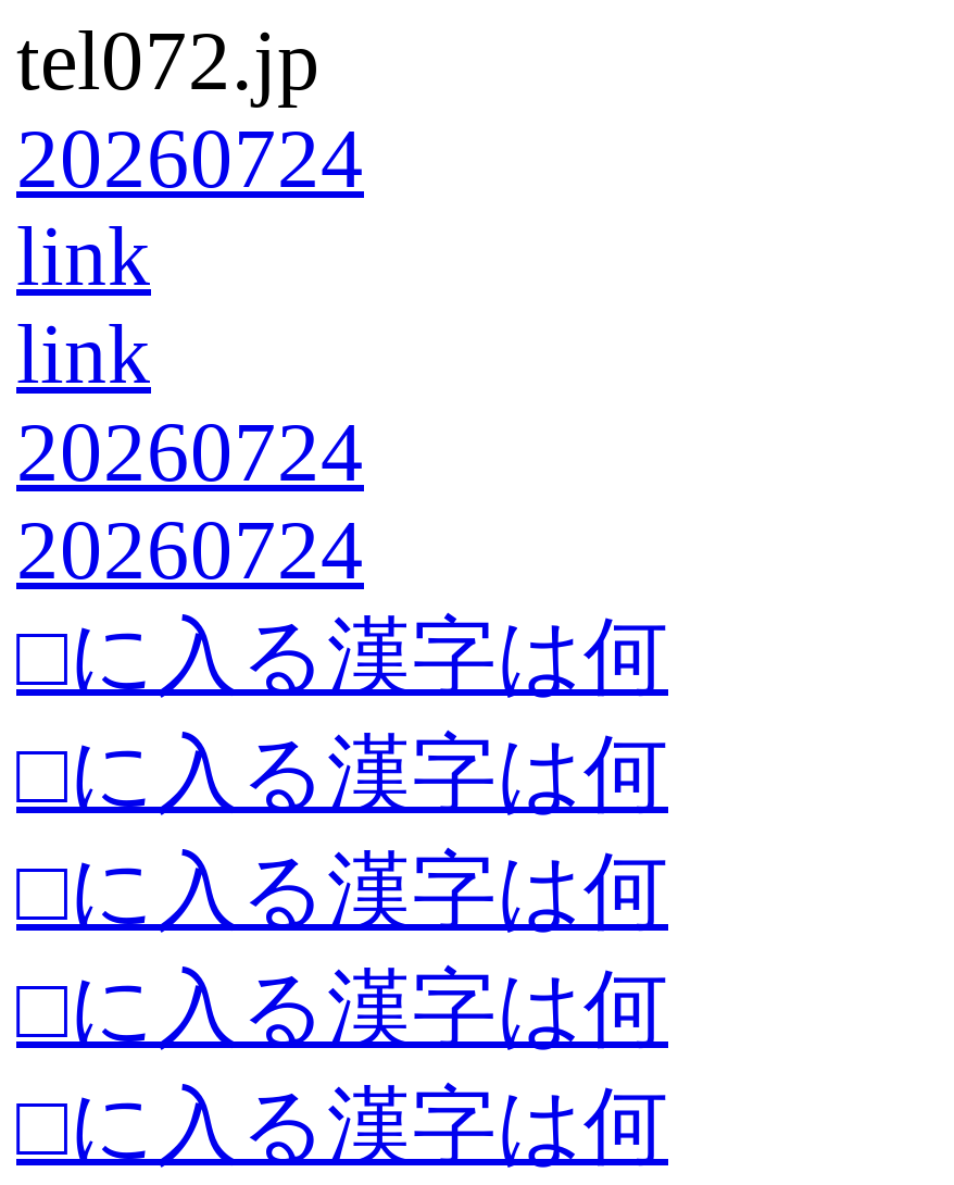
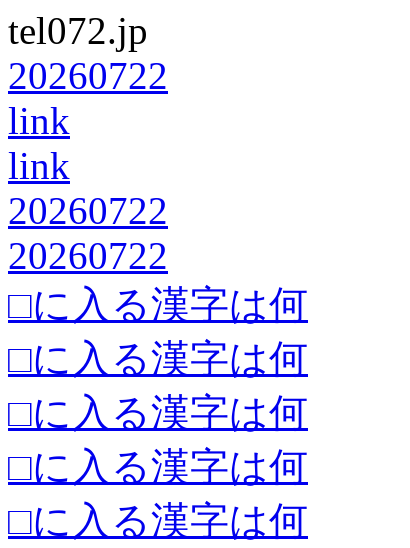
- 20260724
+ 20260722

- 20260724
+ 20260722

- 20260724
+ 20260722
